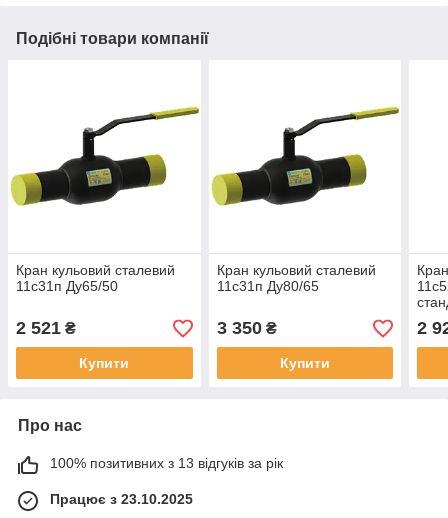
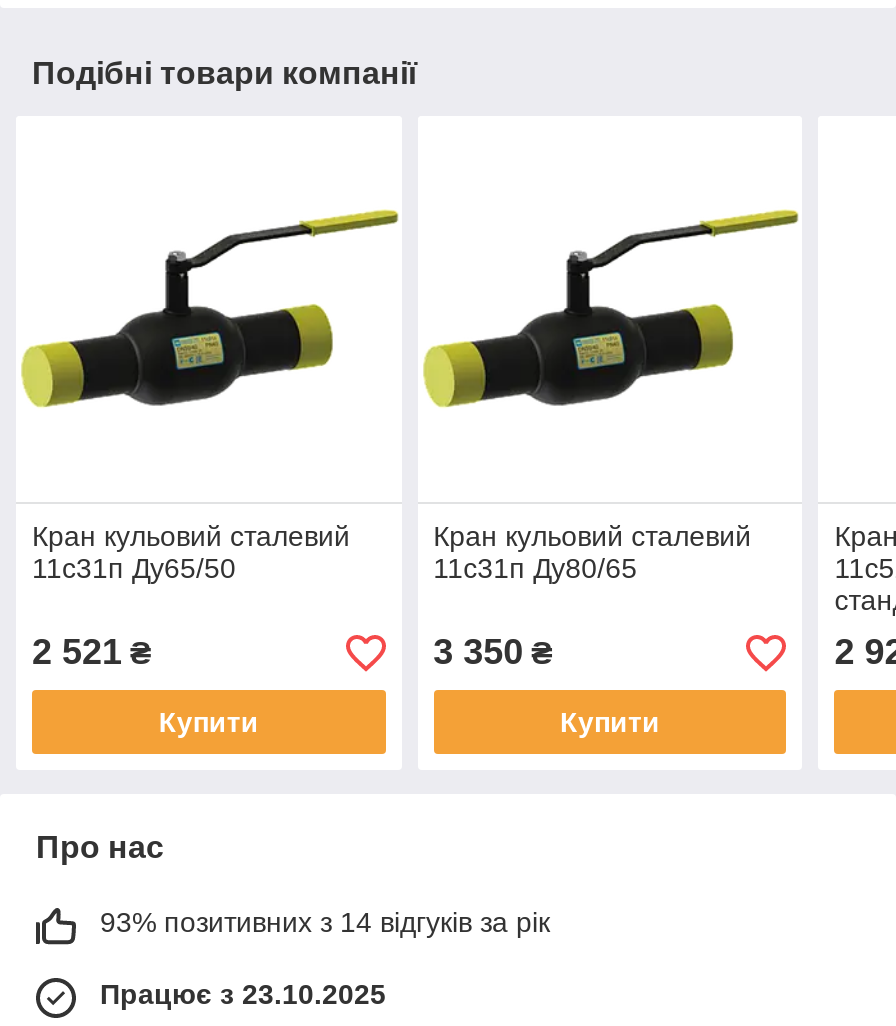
- 100% позитивних з 13 відгуків за рік
+ 93% позитивних з 14 відгуків за рік
